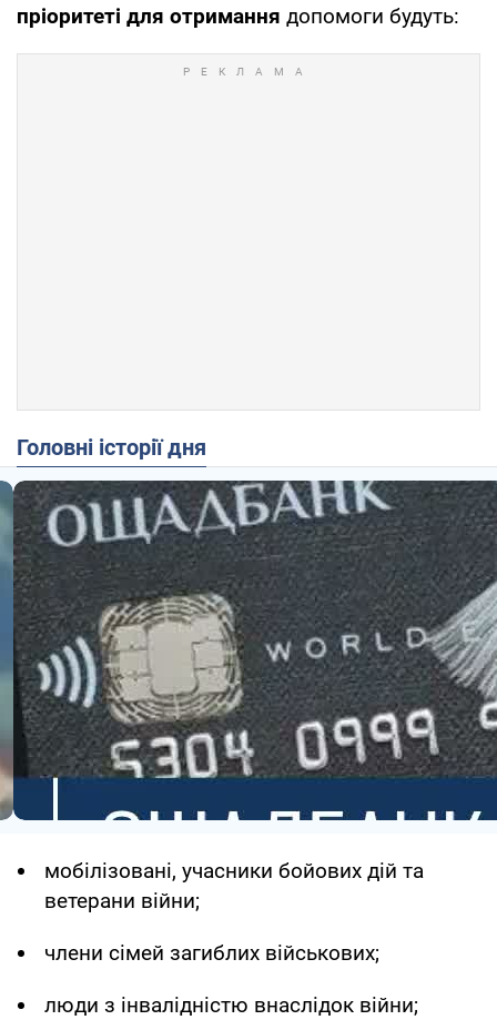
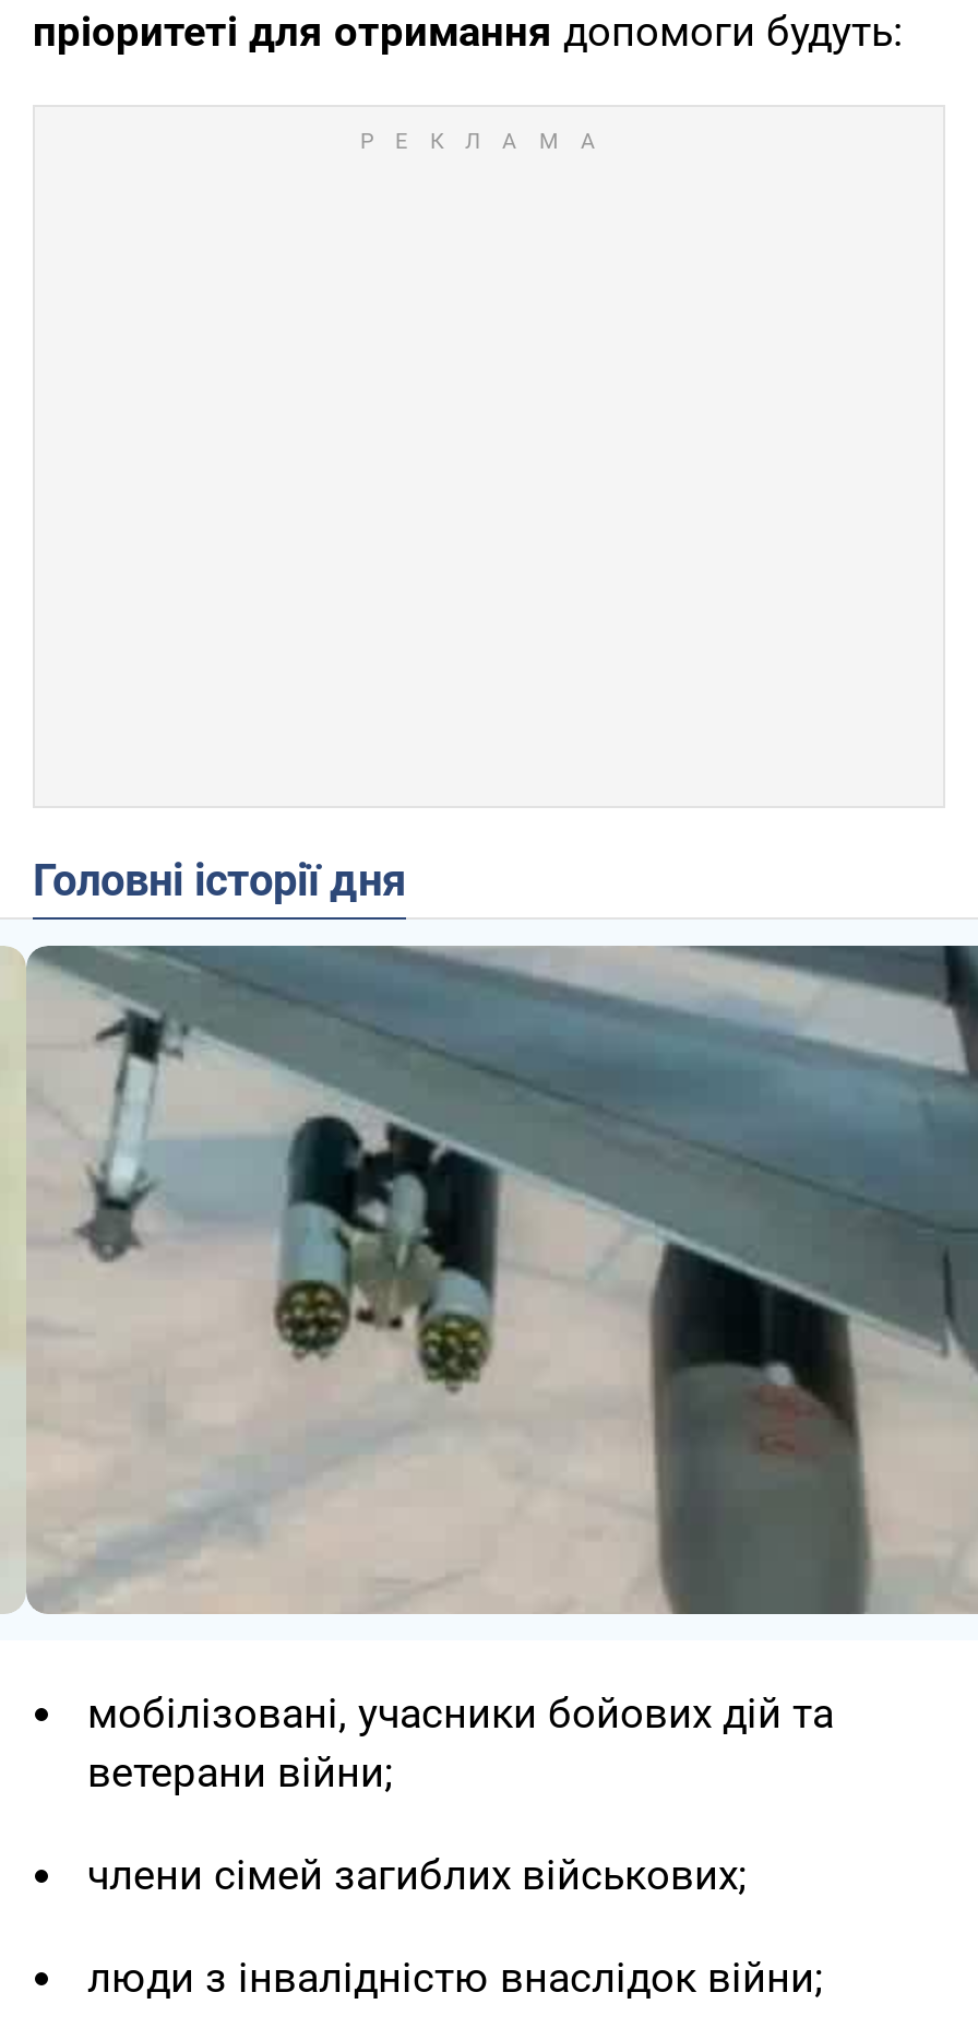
- [image]
+ [image]
